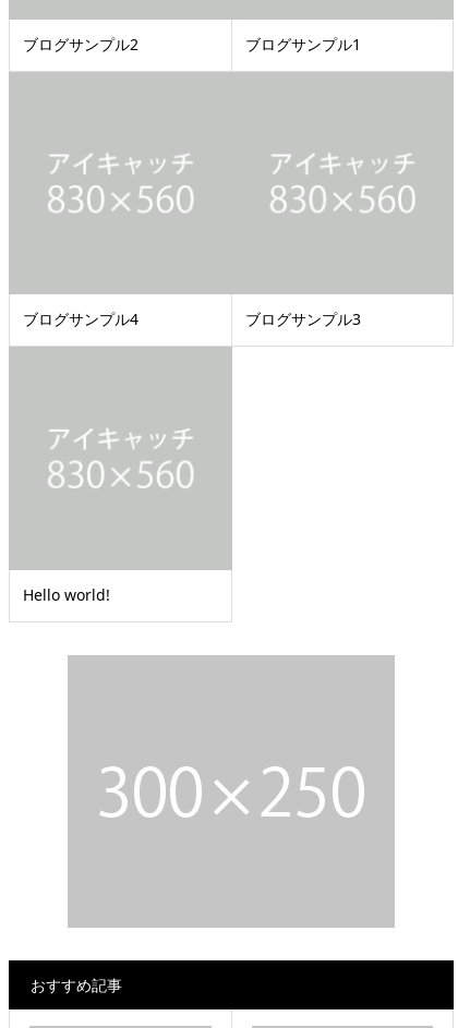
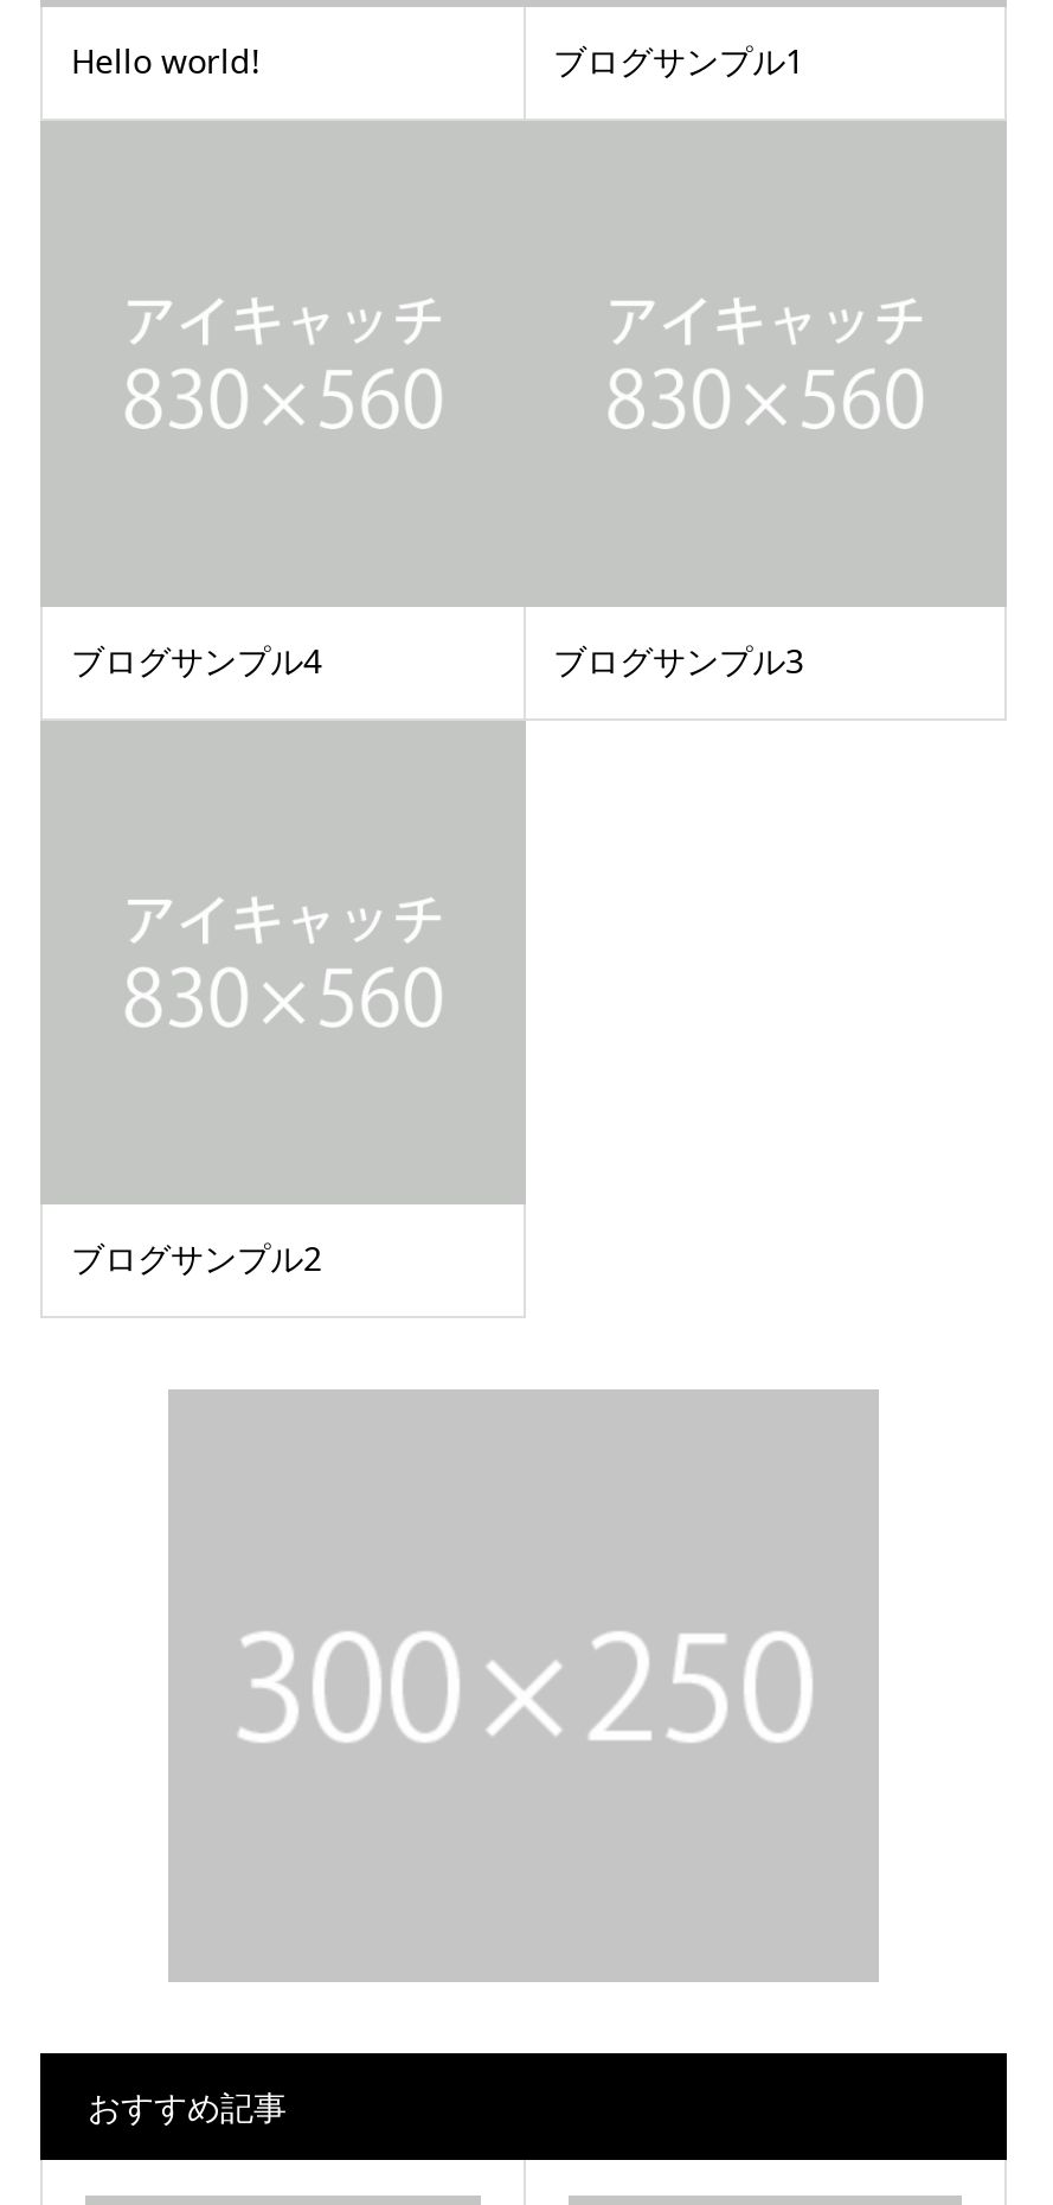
moved down: ブログサンプル2

moved up: Hello world!
